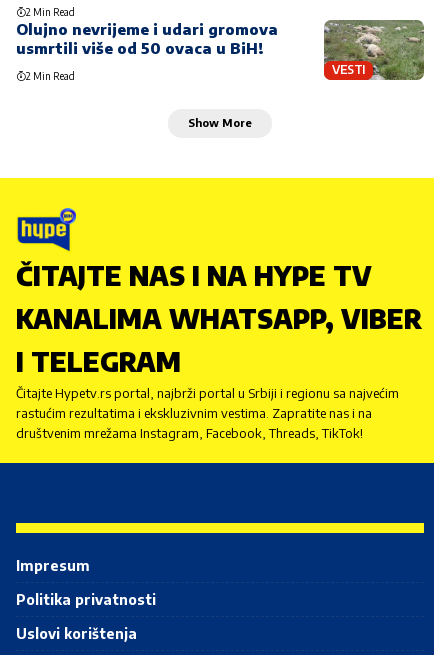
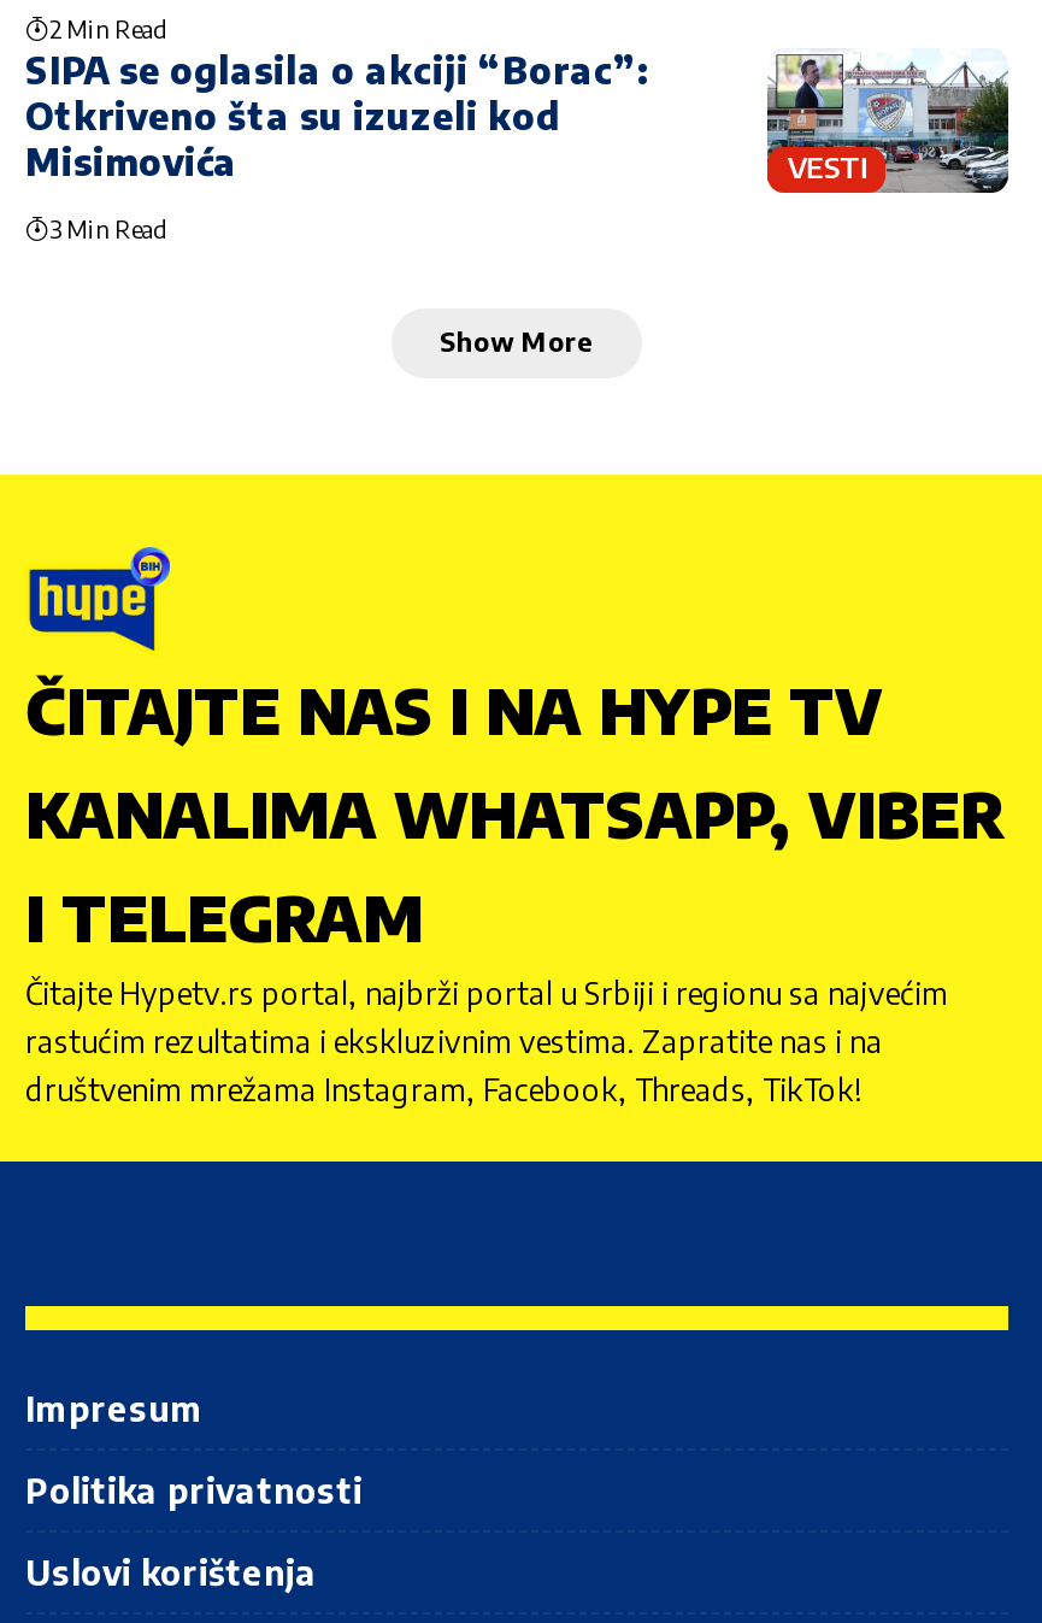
- Olujno nevrijeme i udari gromova
- usmrtili više od 50 ovaca u BiH!
+ SIPA se oglasila o akciji “Borac”:
+ Otkriveno šta su izuzeli kod
+ Misimovića

- [image]
+ [image]

- 2 Min Read
+ 3 Min Read
